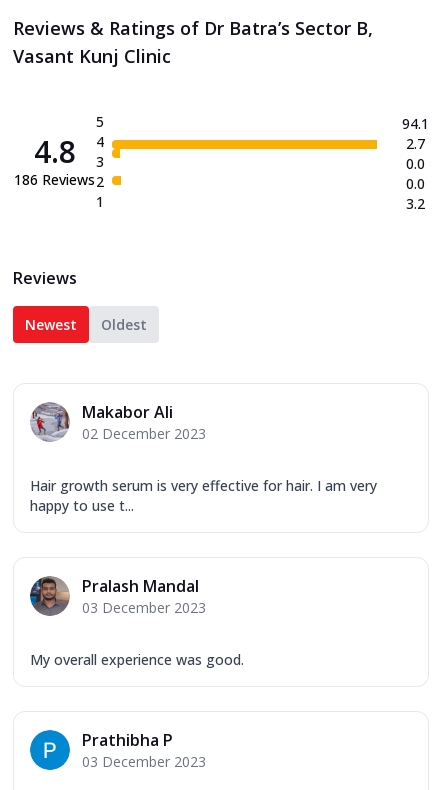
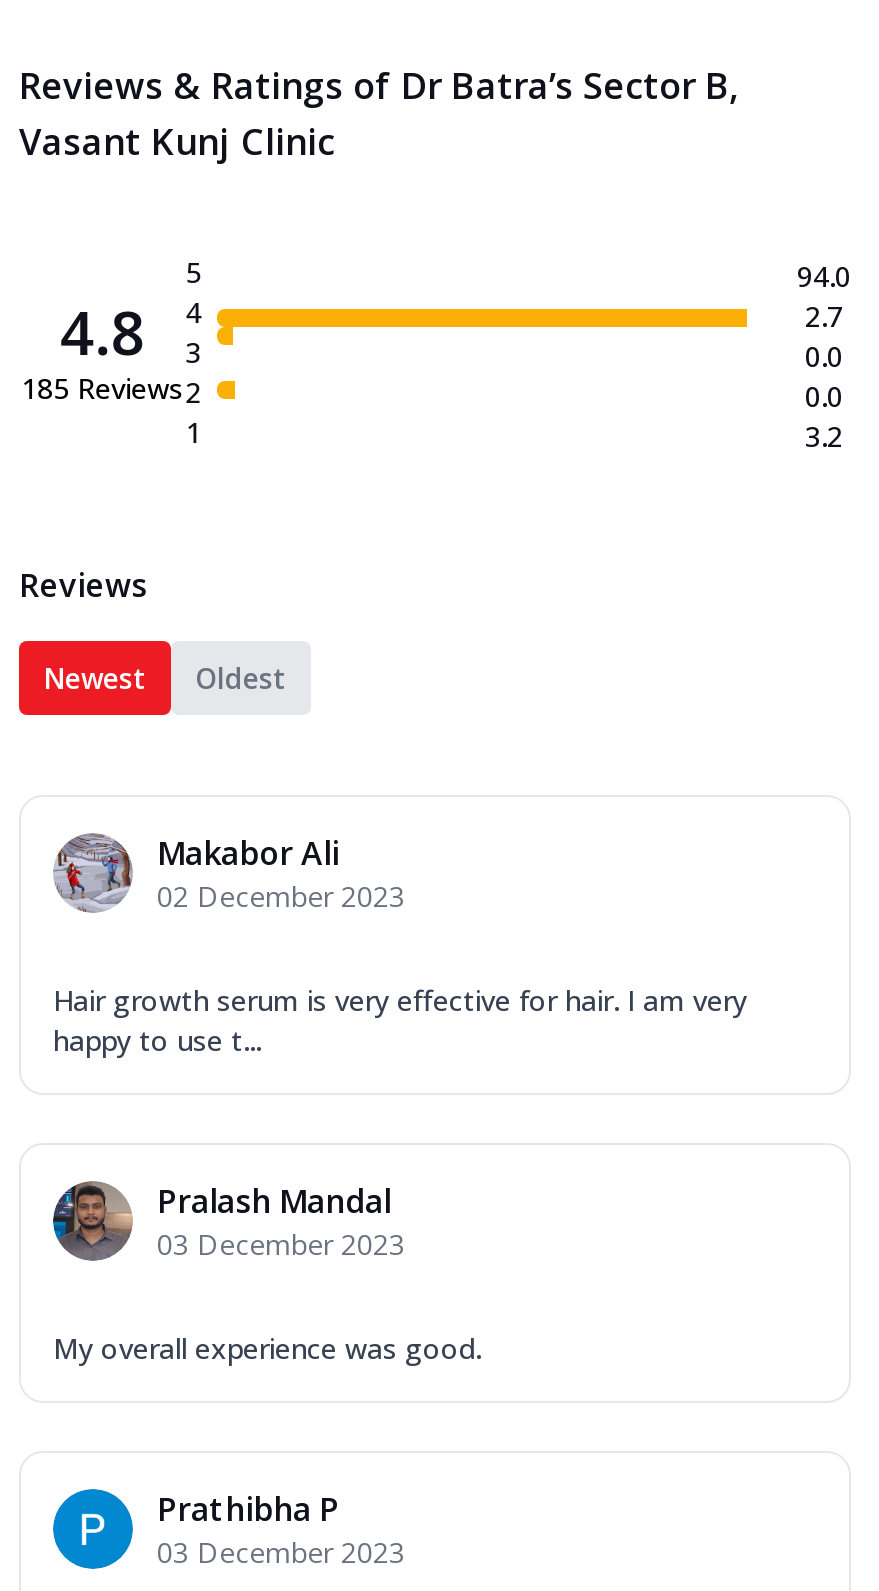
- 94.1
+ 94.0

- 186 Reviews 2
+ 185 Reviews 2
